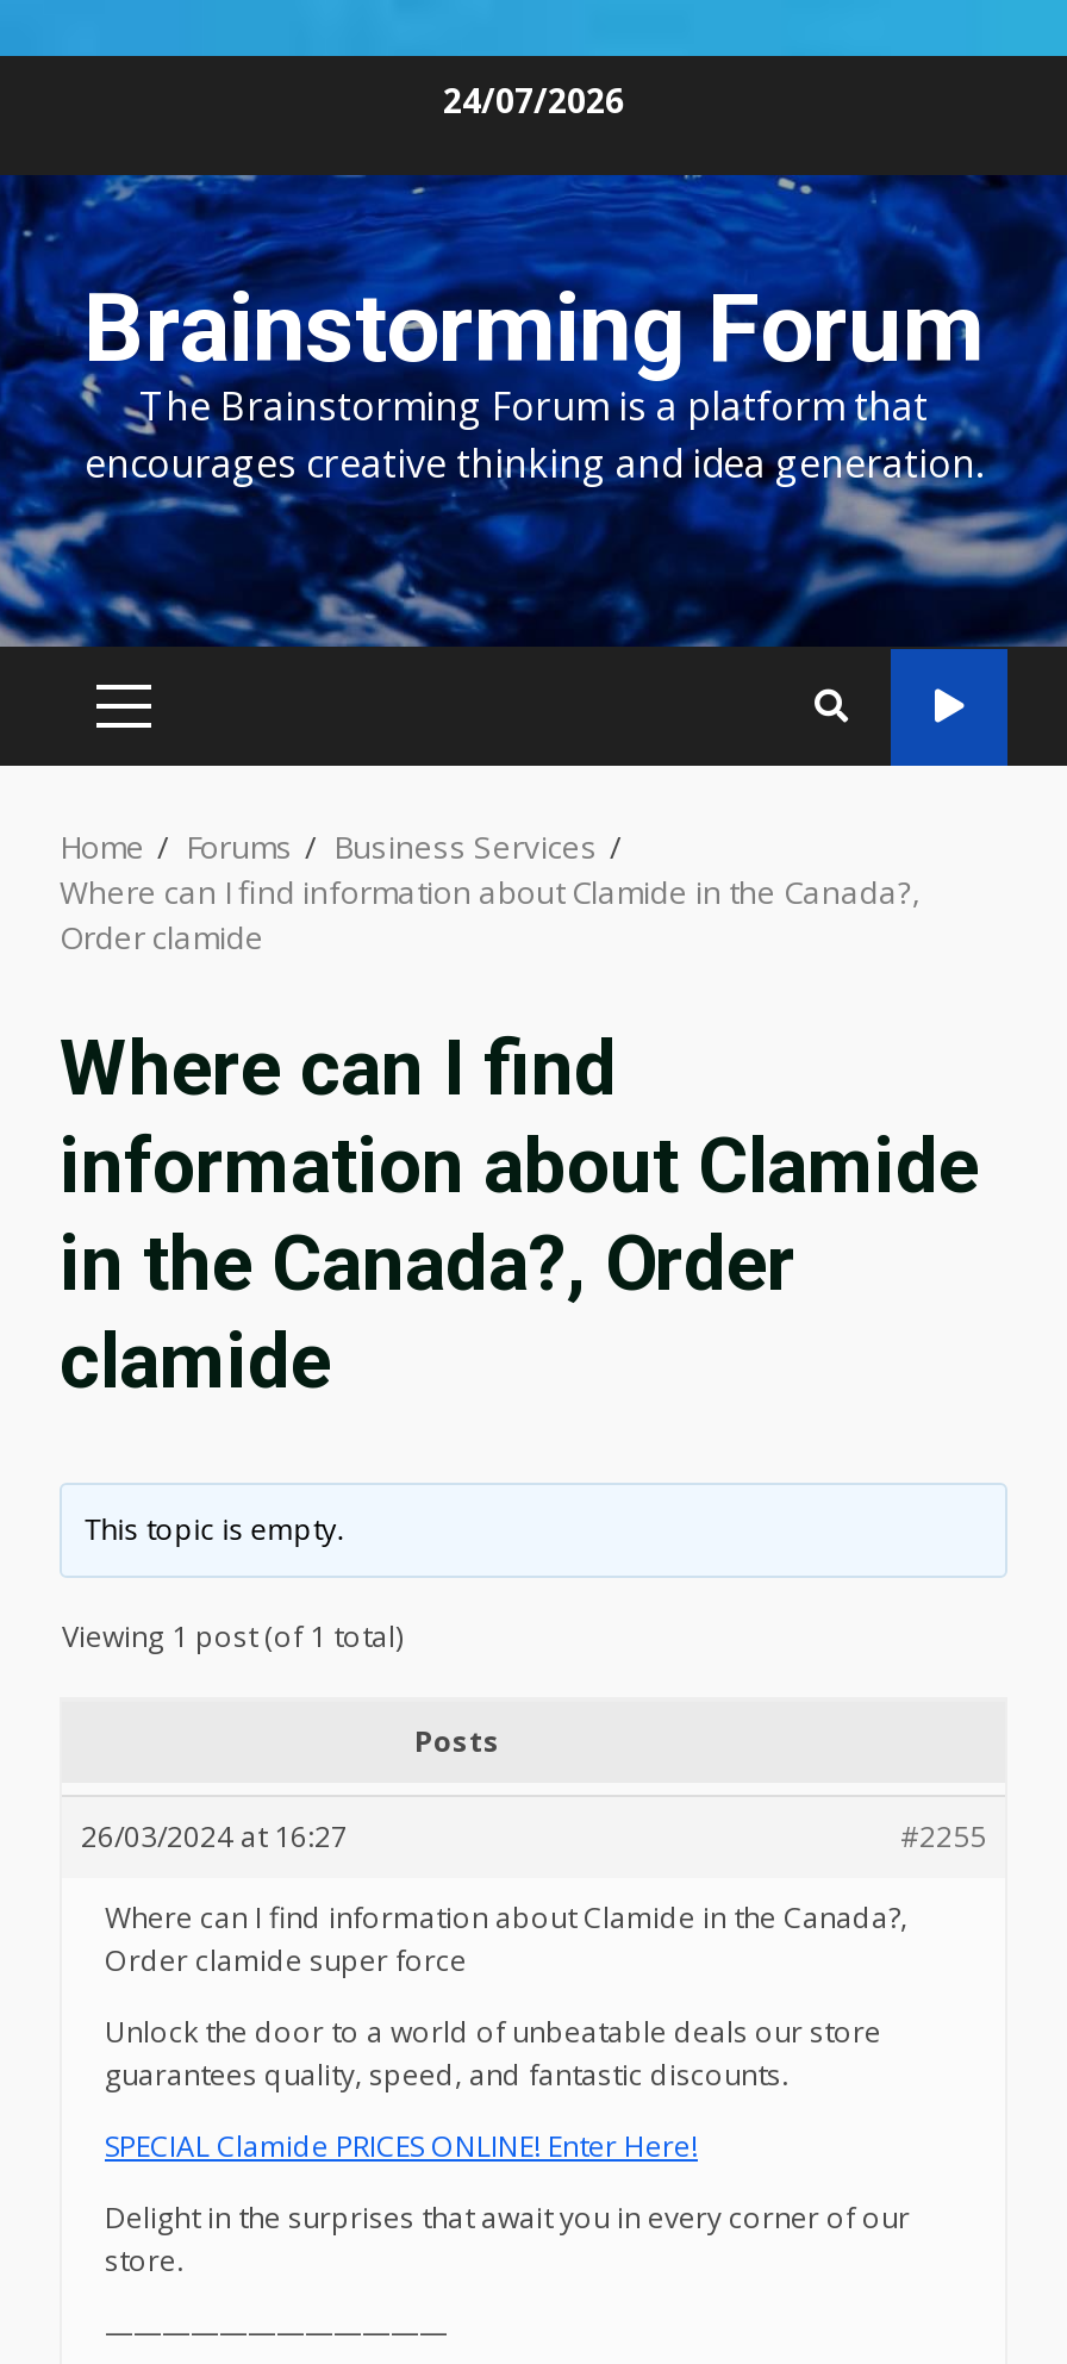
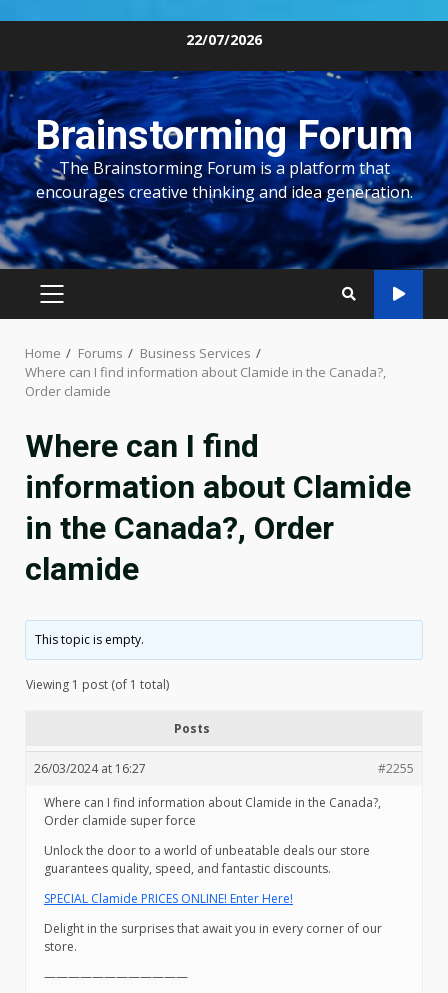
- 24/07/2026
+ 22/07/2026
